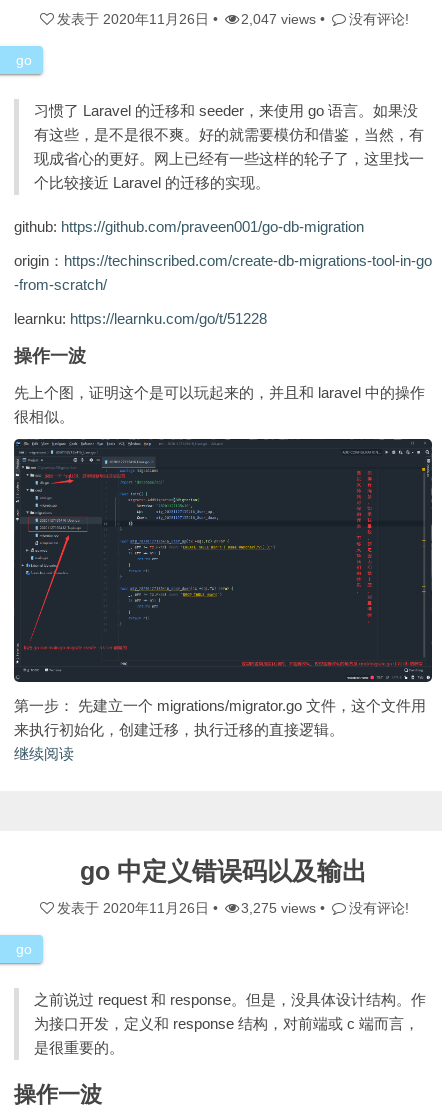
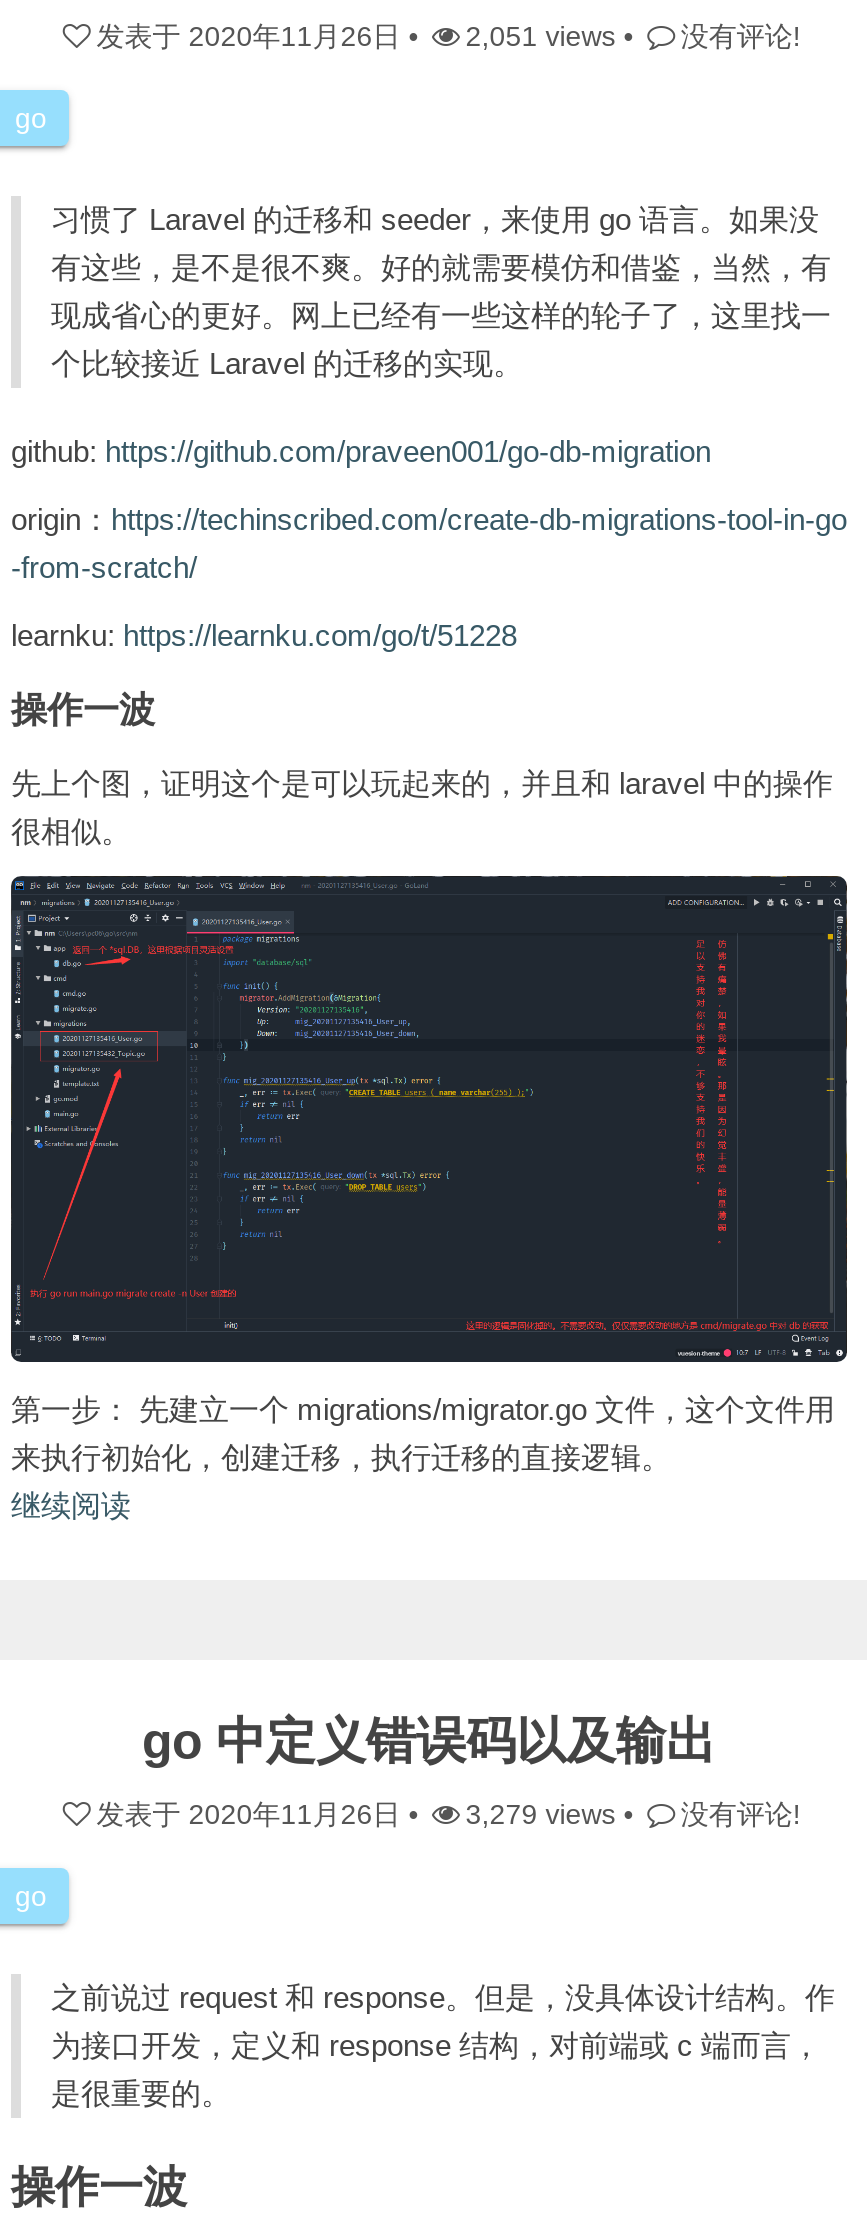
- 发表于2020年11月26日• 2,047 views • 没有评论!
+ 发表于2020年11月26日• 2,051 views • 没有评论!

- 发表于2020年11月26日• 3,275 views • 没有评论!
+ 发表于2020年11月26日• 3,279 views • 没有评论!
